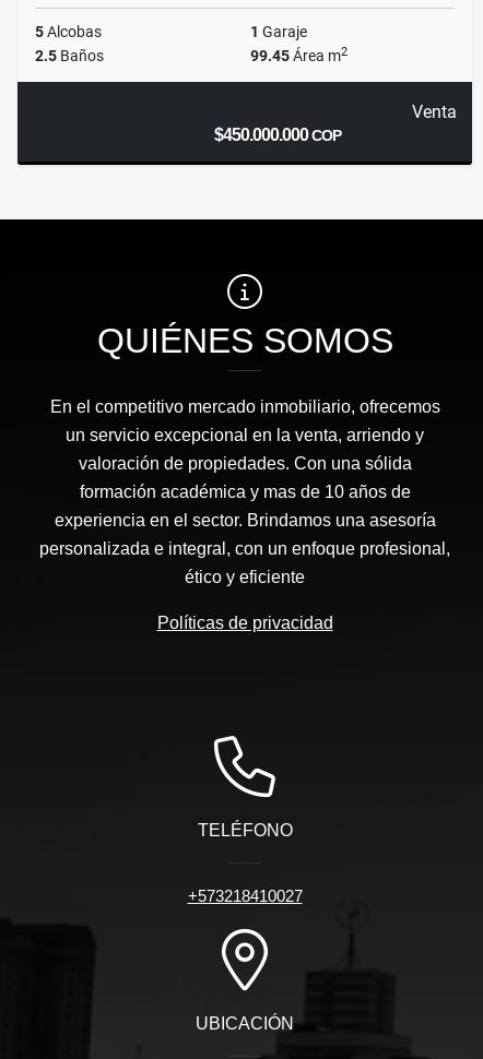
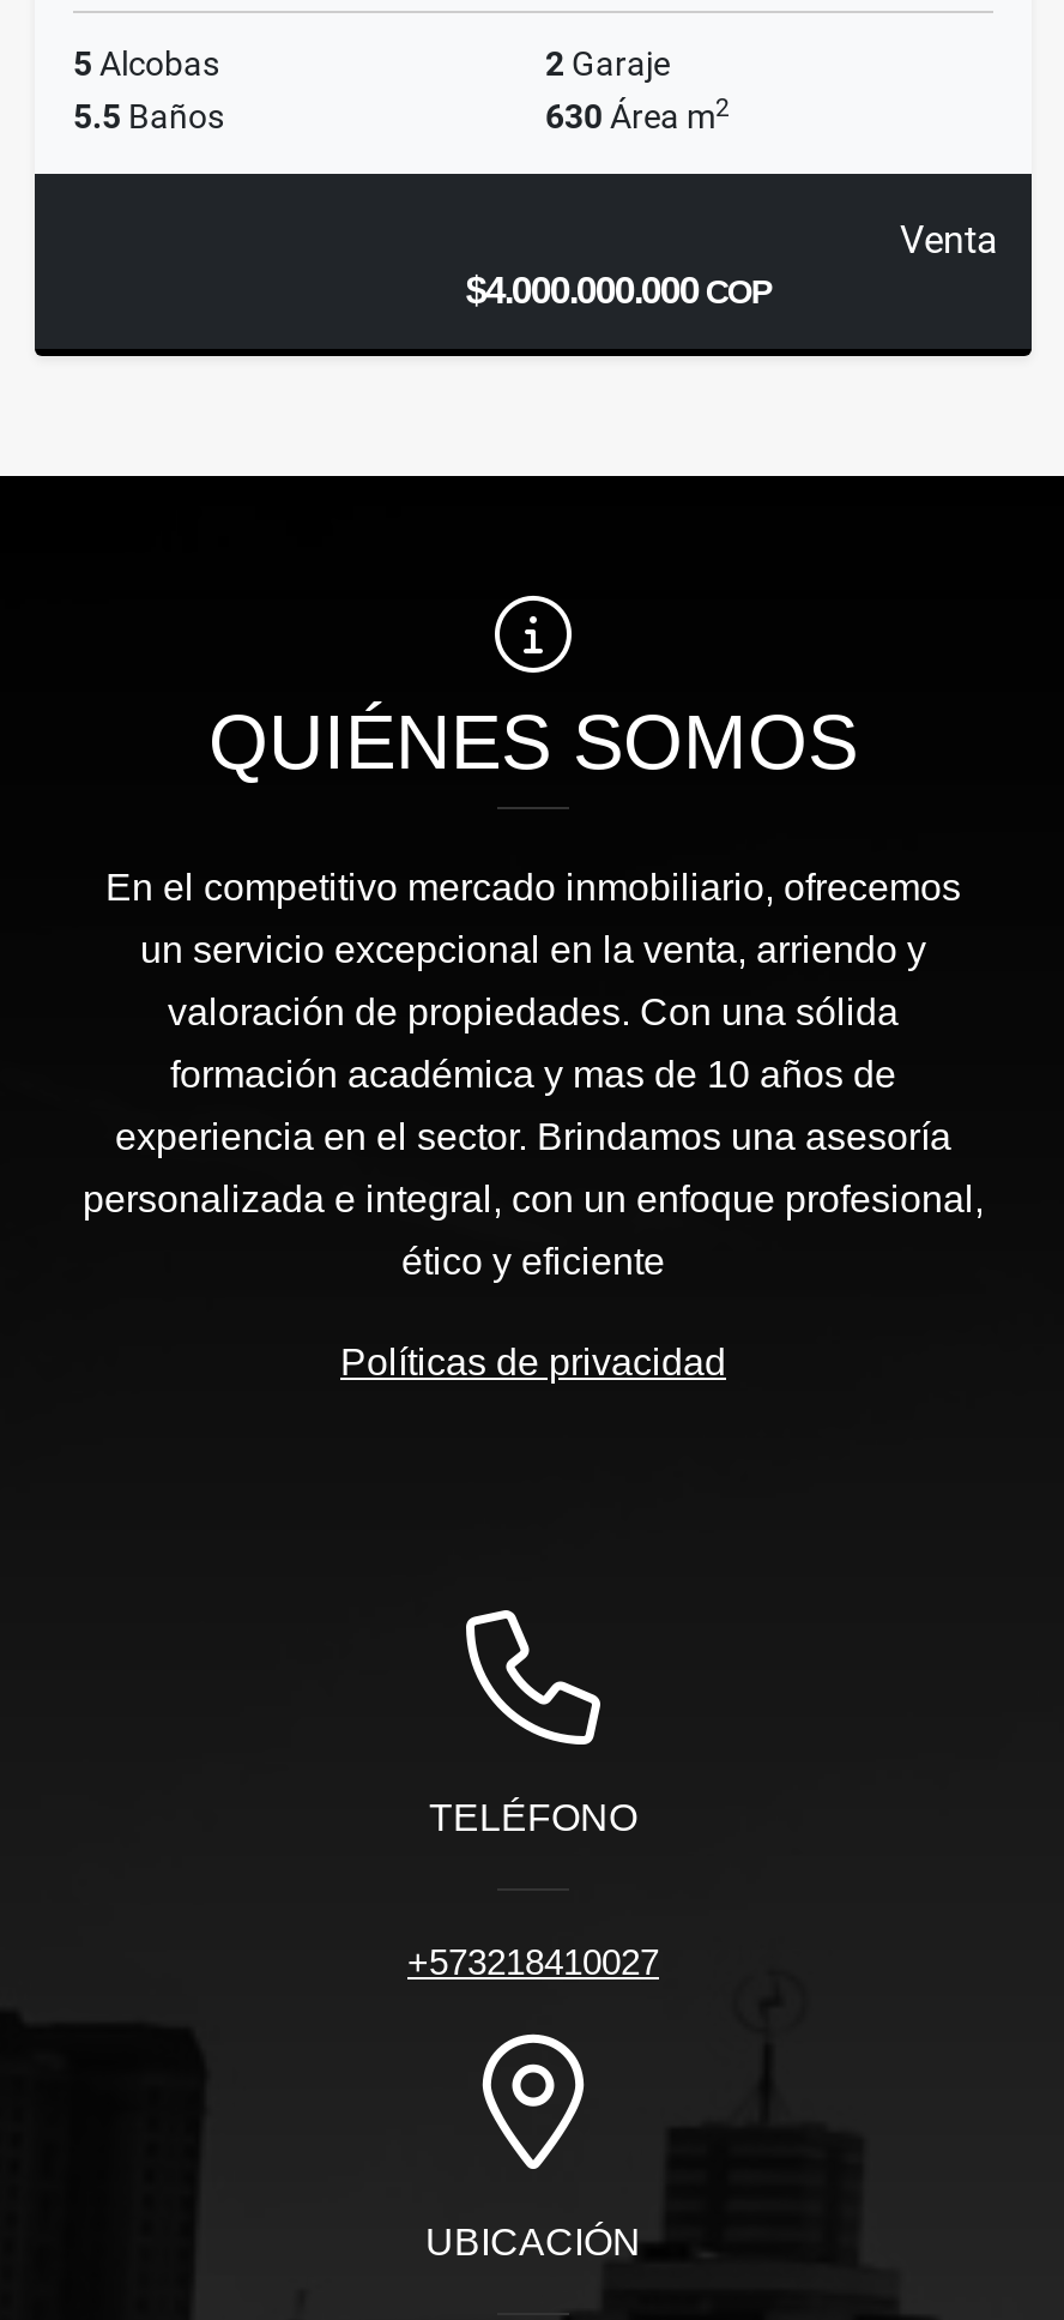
- 1 Garaje
+ 2 Garaje

- 2.5 Baños
+ 5.5 Baños

- 99.45 Área m2
+ 630 Área m2

- $450.000.000 COP
+ $4.000.000.000 COP
